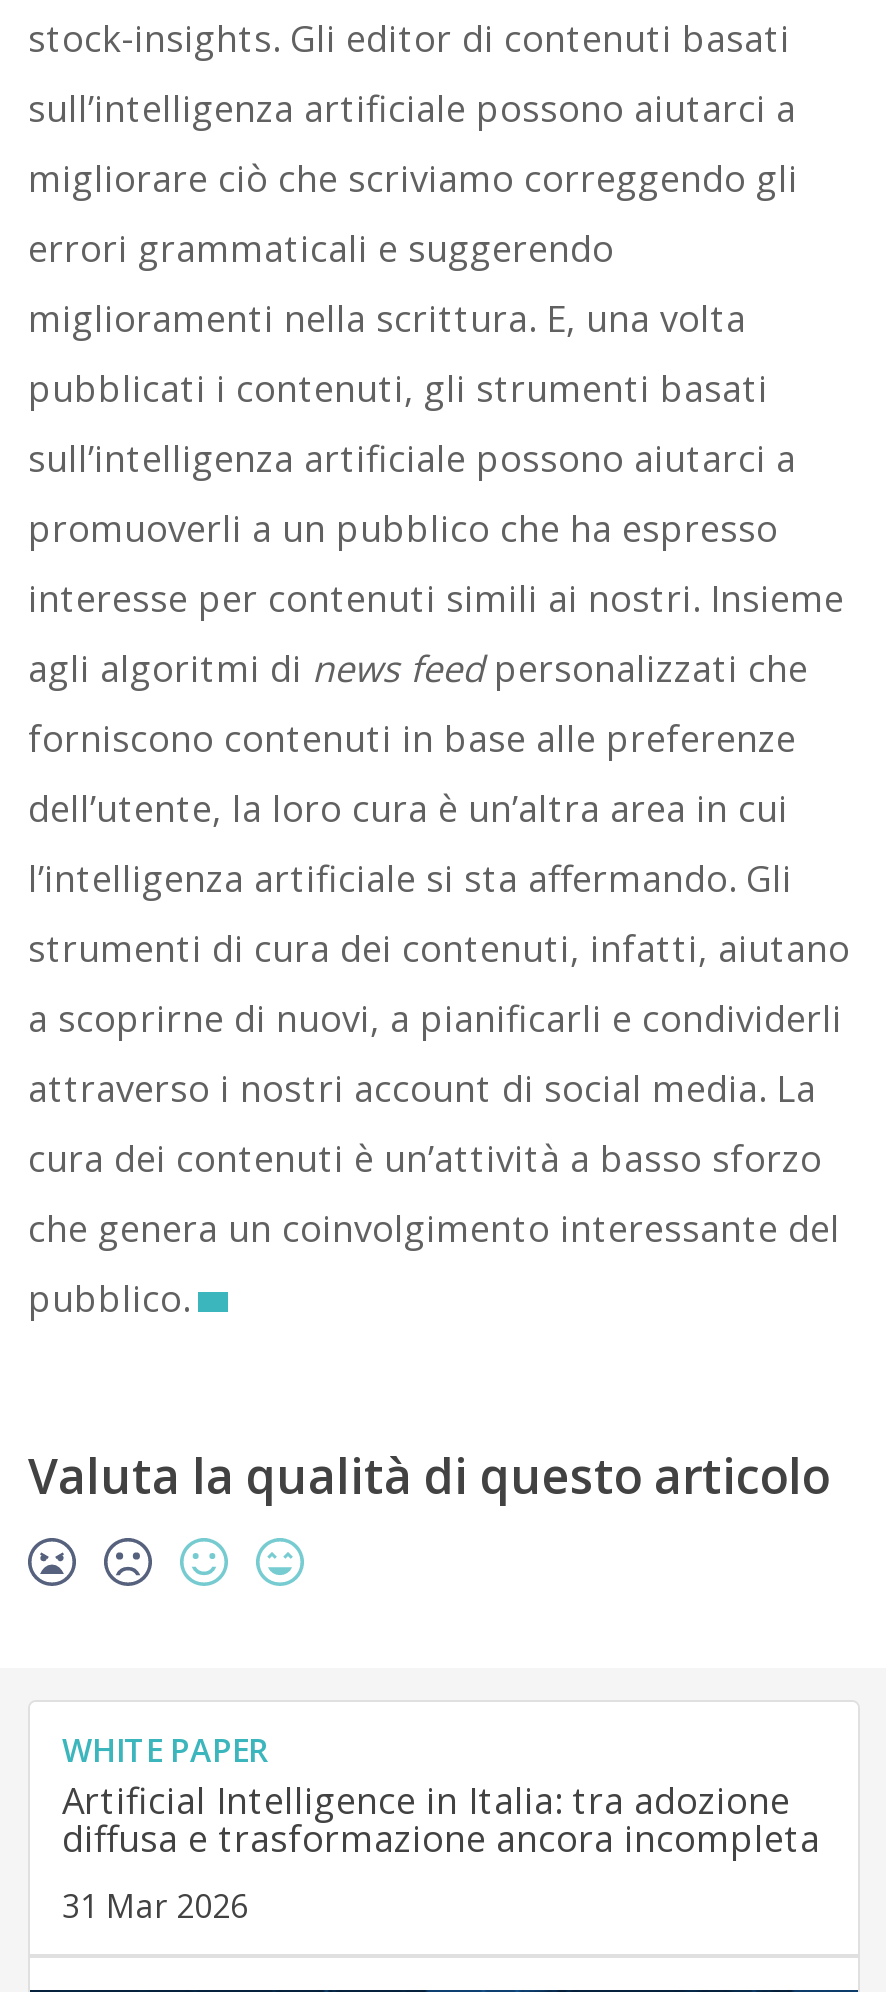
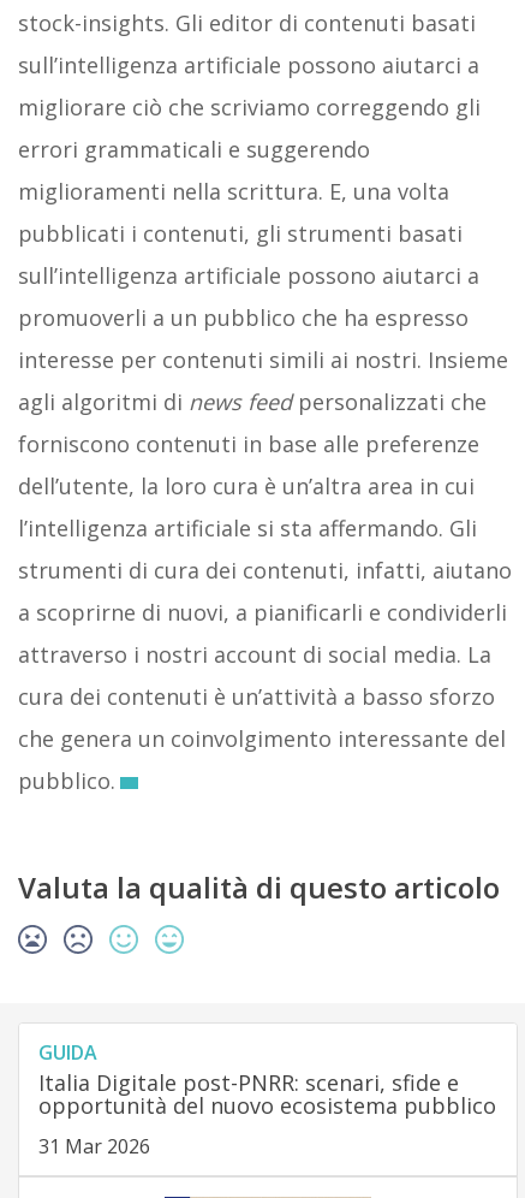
- WHITE PAPER
- Artificial Intelligence in Italia: tra adozione
- diffusa e trasformazione ancora incompleta
+ GUIDA
+ Italia Digitale post-PNRR: scenari, sfide e
+ opportunità del nuovo ecosistema pubblico
